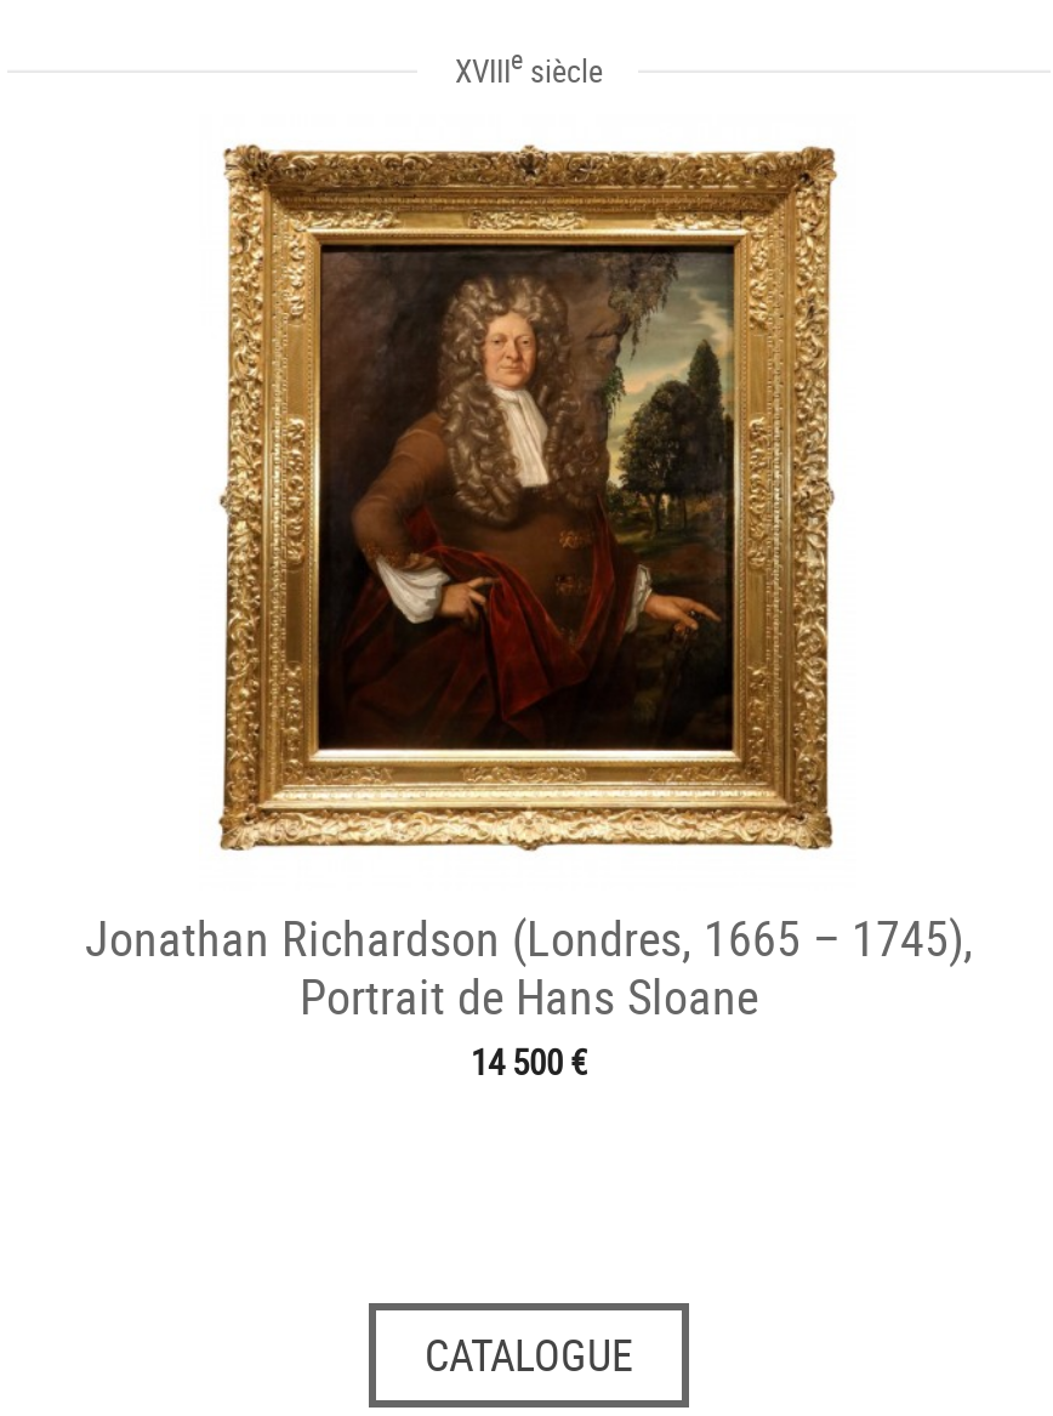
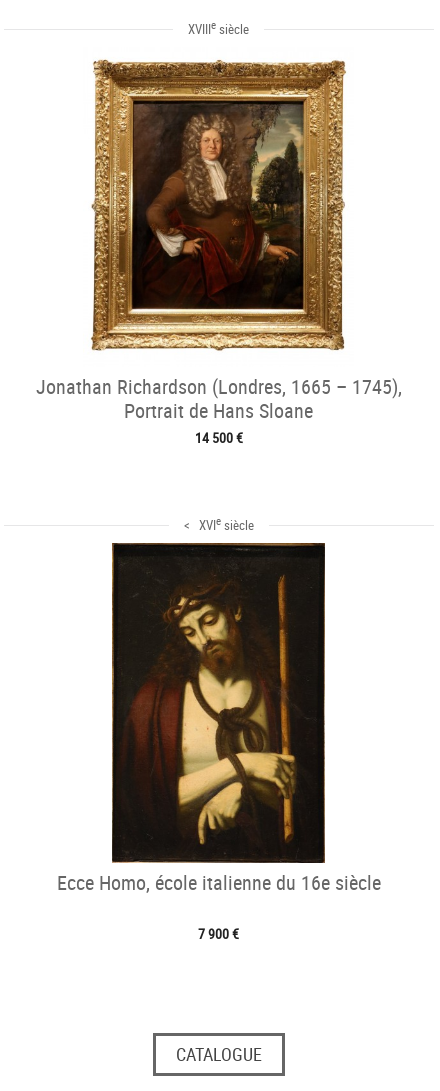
+ [image]
+ Ecce Homo, école italienne du 16e siècle
+ 7 900 €

+ < XVIe siècle
